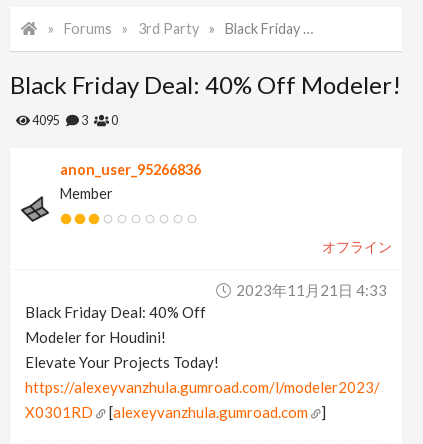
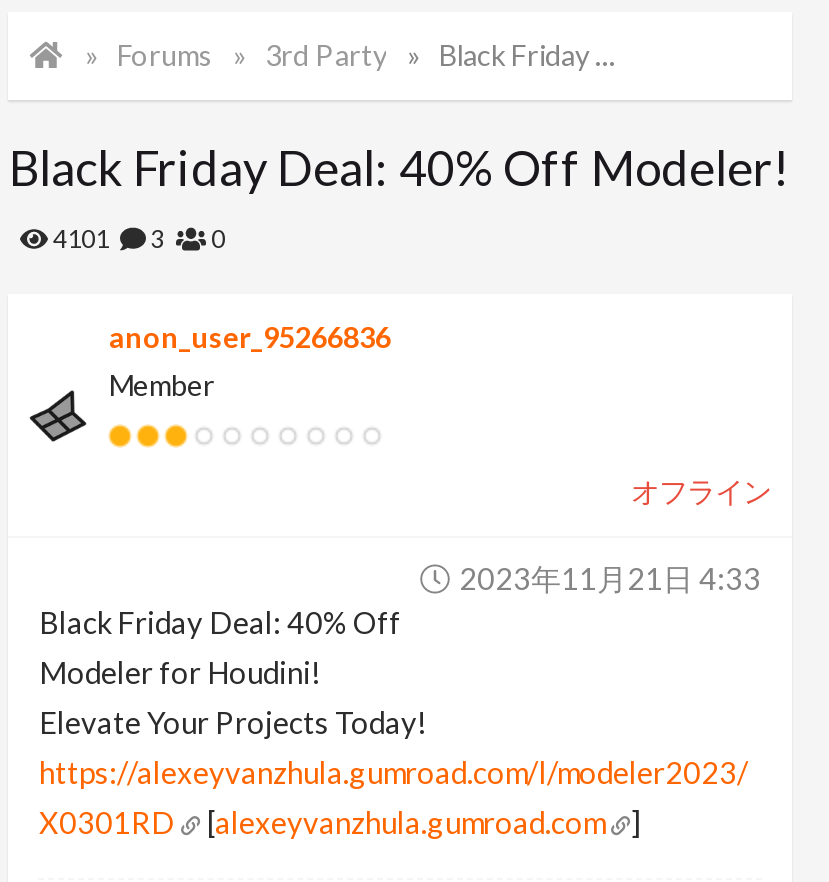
- 4095 3 0
+ 4101 3 0
